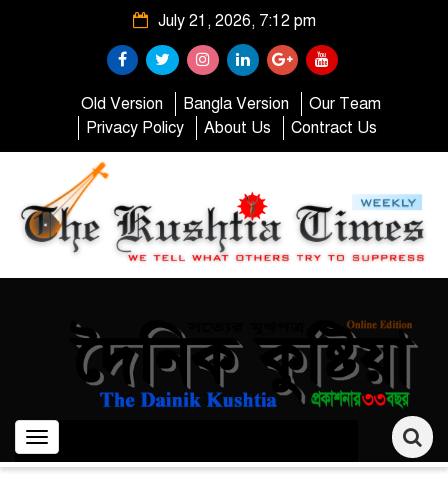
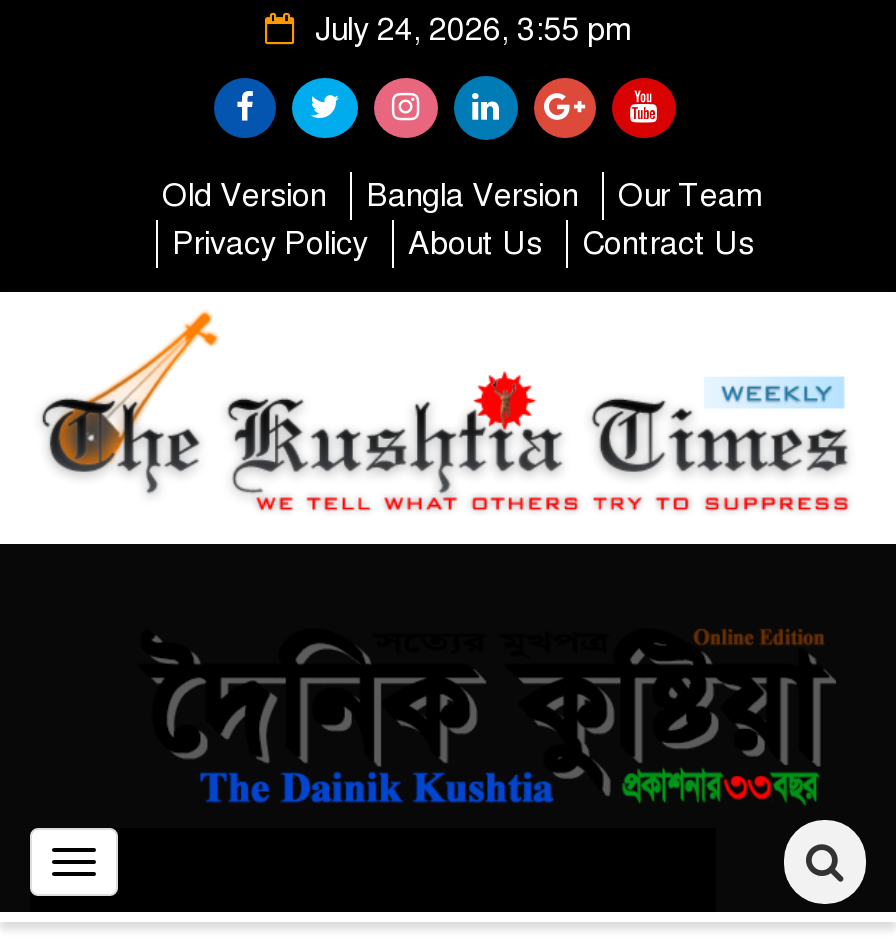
- July 21, 2026, 7:12 pm
+ July 24, 2026, 3:55 pm
